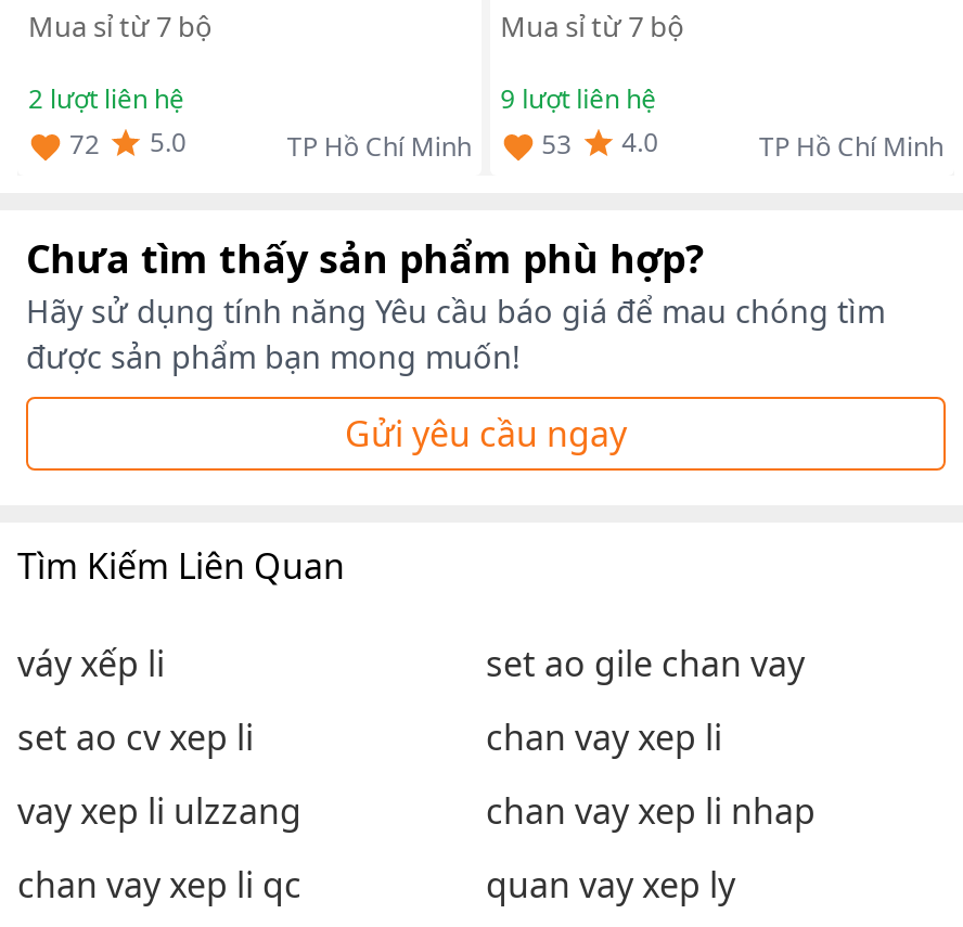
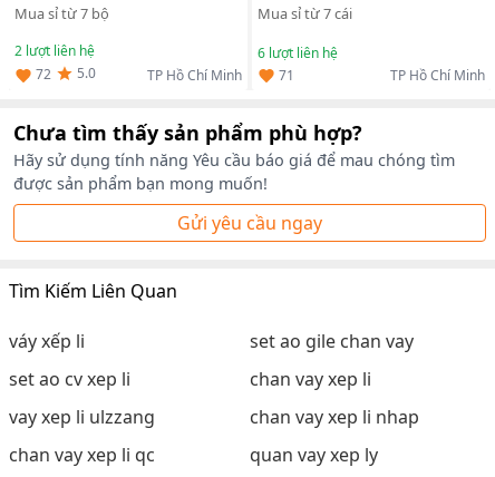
- Mua sỉ từ 7 bộ
+ Mua sỉ từ 7 cái

- 9 lượt liên hệ
- 53
- 4.0
+ 6 lượt liên hệ
+ 71
